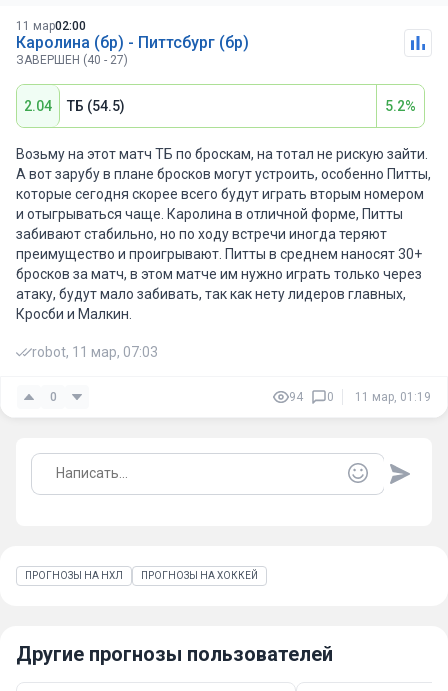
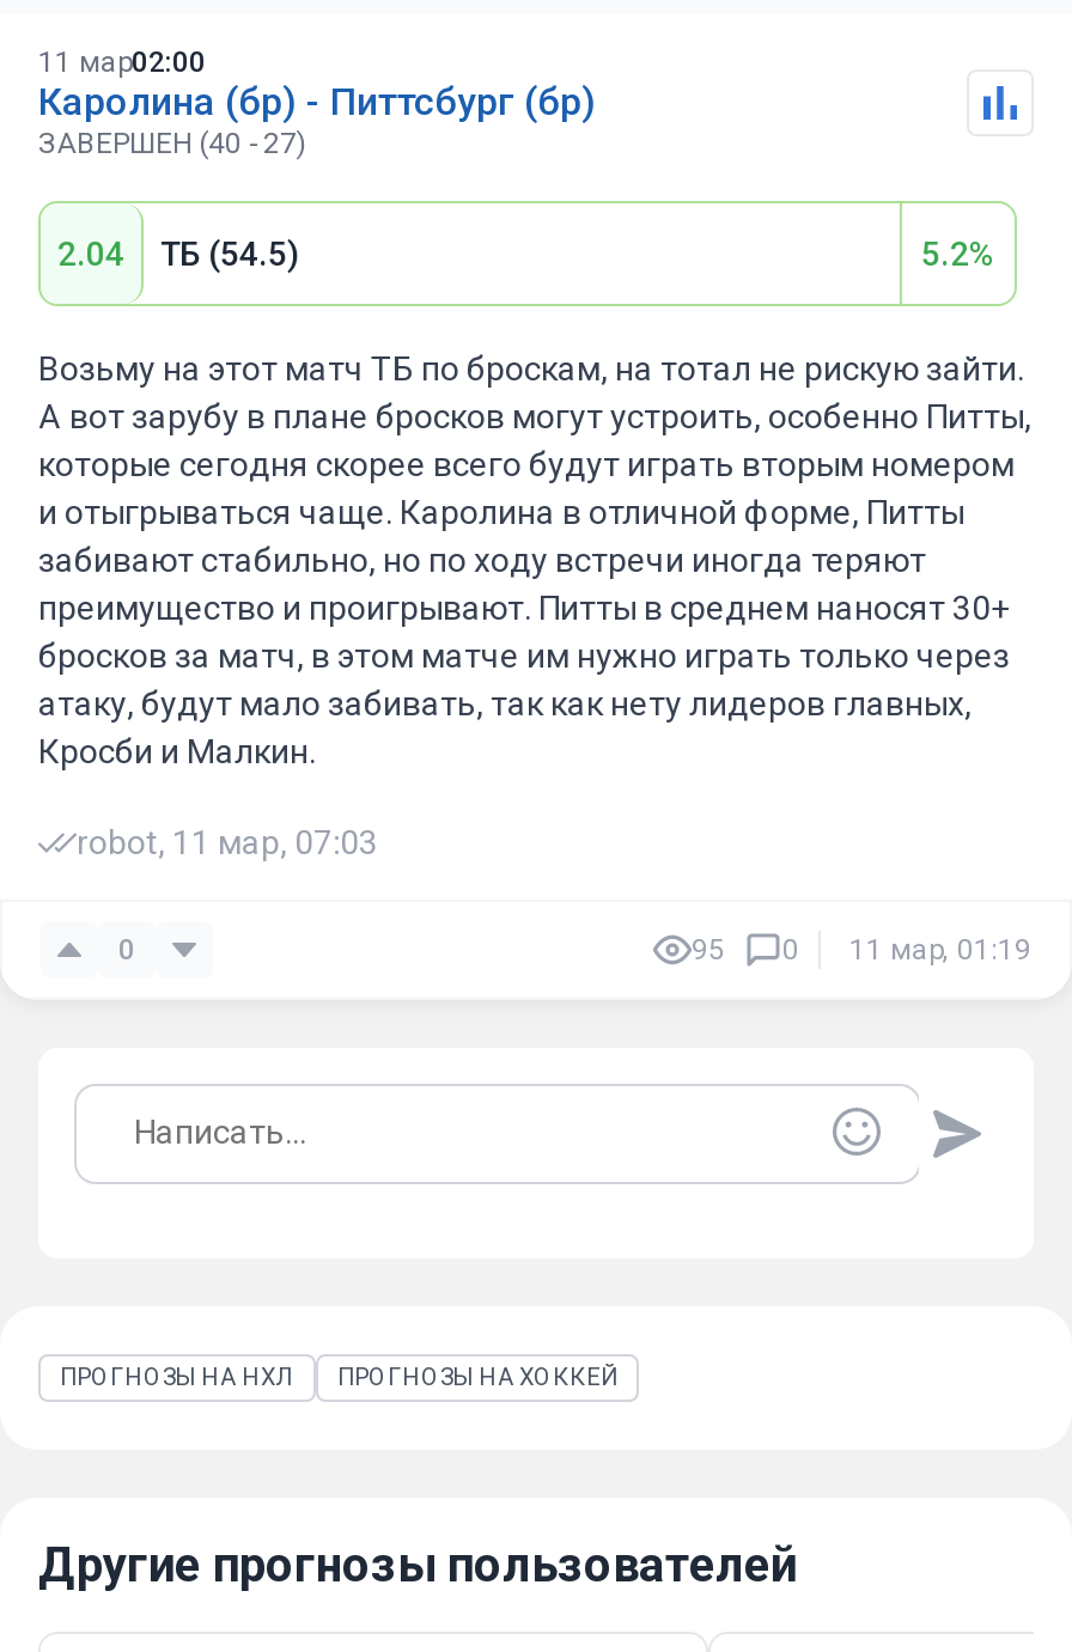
- 94 0 11 мар, 01:19
+ 95 0 11 мар, 01:19
